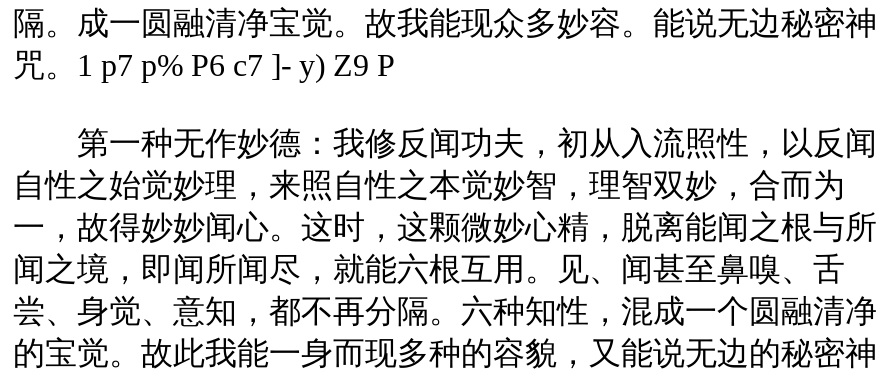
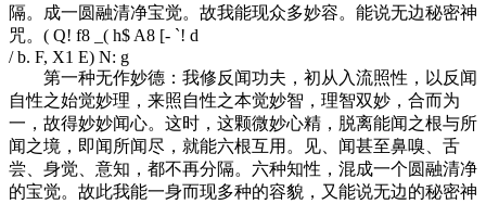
- 咒。1 p7 p% P6 c7 ]- y) Z9 P
+ 咒。( Q! f8 _( h$ A8 [- `! d
+ / b. F, X1 E) N: g
